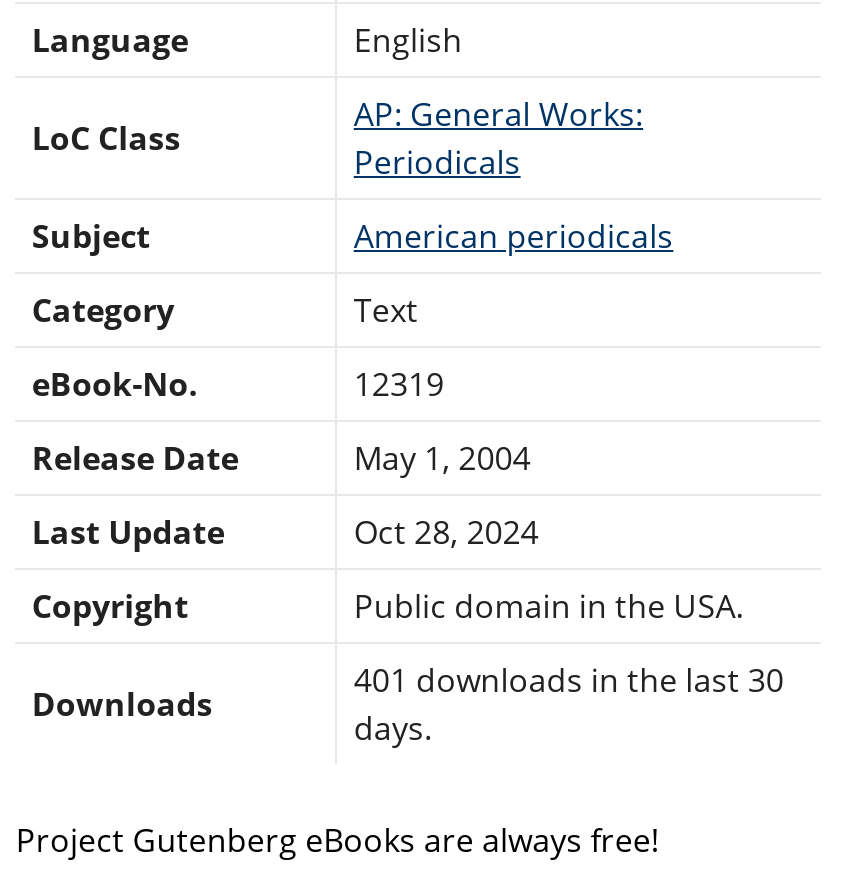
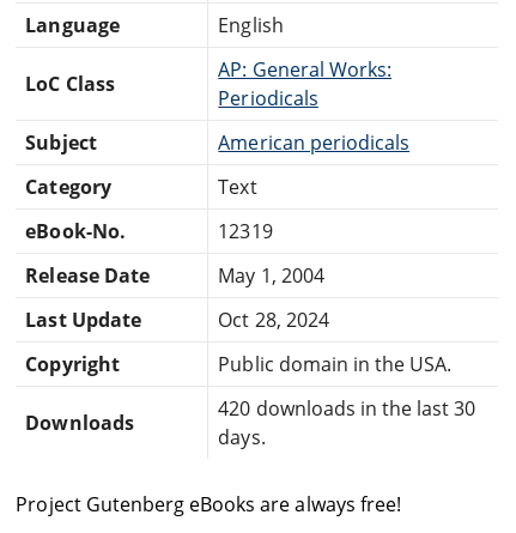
- 401 downloads in the last 30
+ 420 downloads in the last 30
